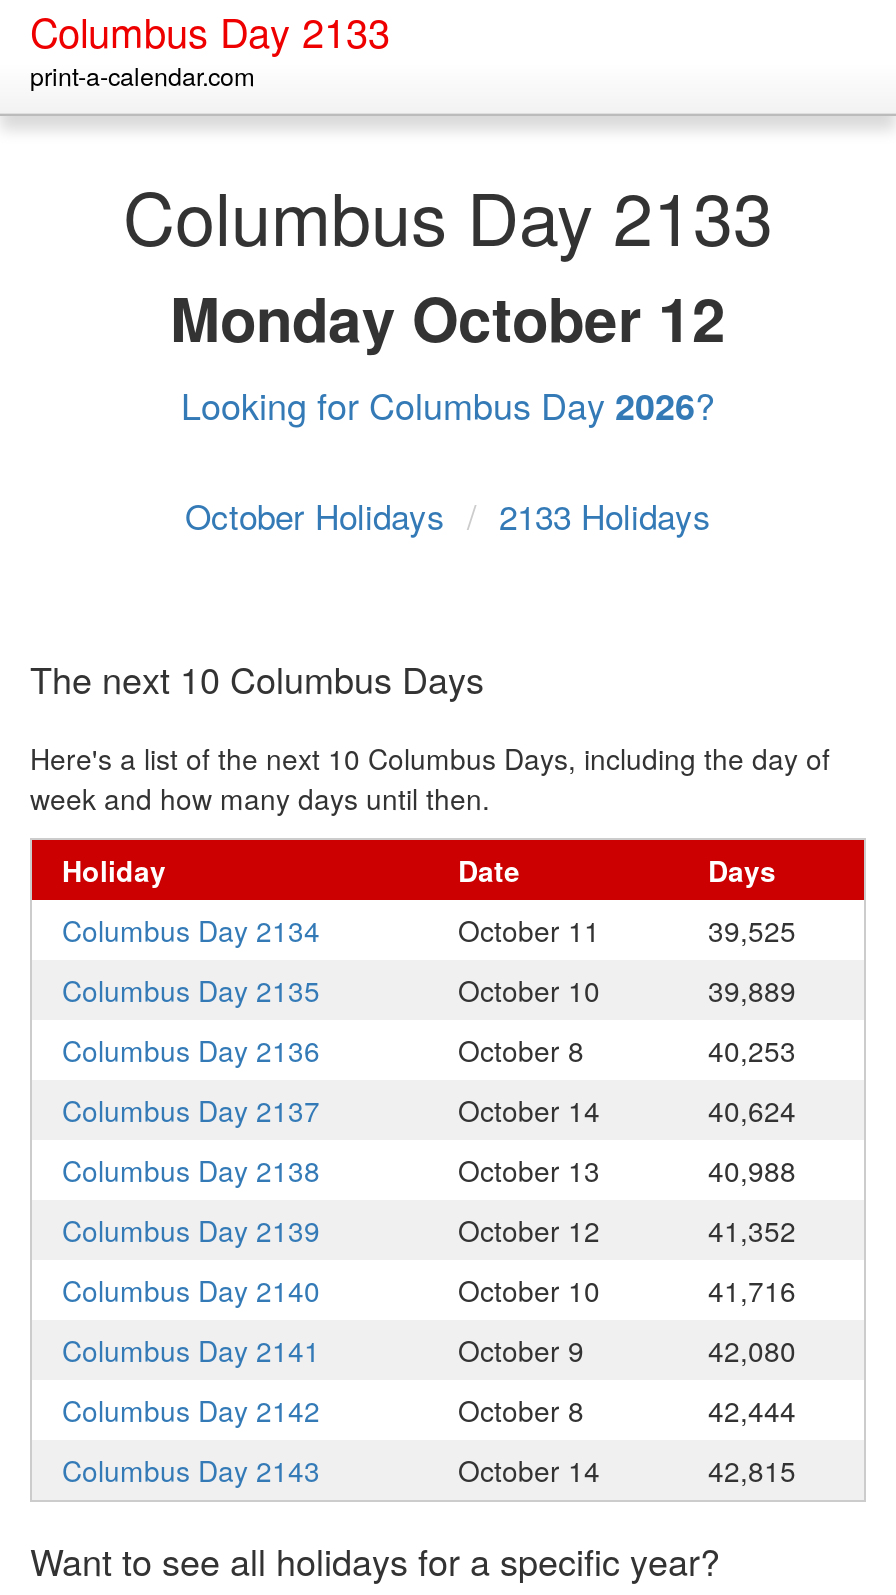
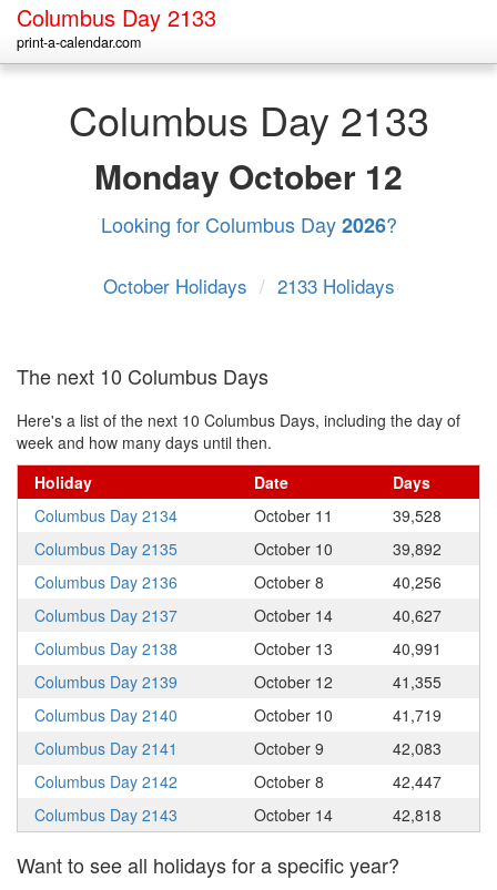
- 39,525
+ 39,528

- 39,889
+ 39,892

- 40,253
+ 40,256

- 40,624
+ 40,627

- 40,988
+ 40,991

- 41,352
+ 41,355

- 41,716
+ 41,719

- 42,080
+ 42,083

- 42,444
+ 42,447

- 42,815
+ 42,818
